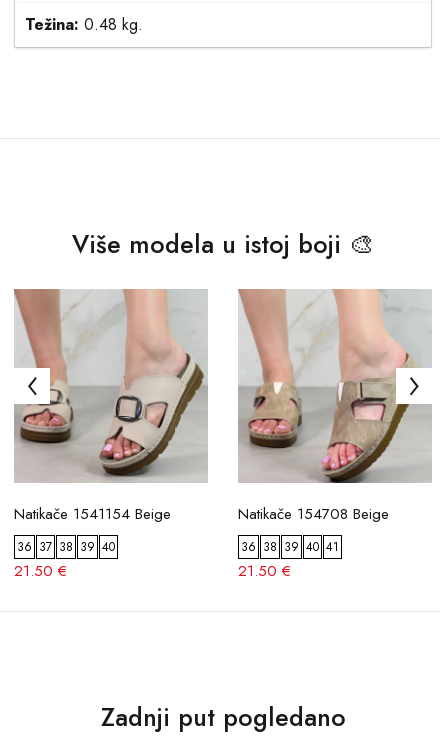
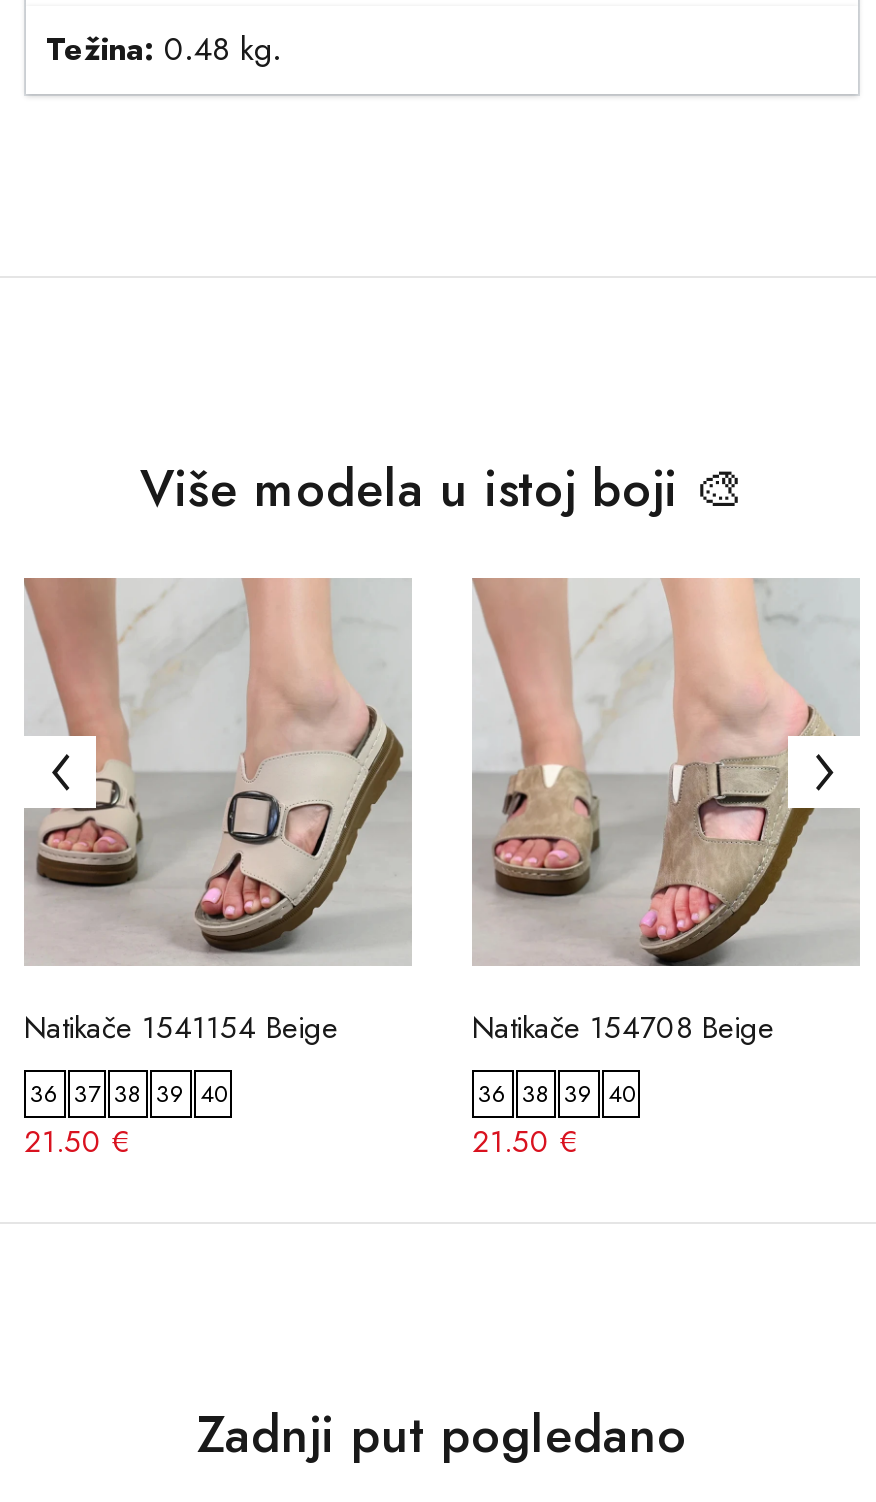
- 36 38 39 40 41
+ 36 38 39 40
